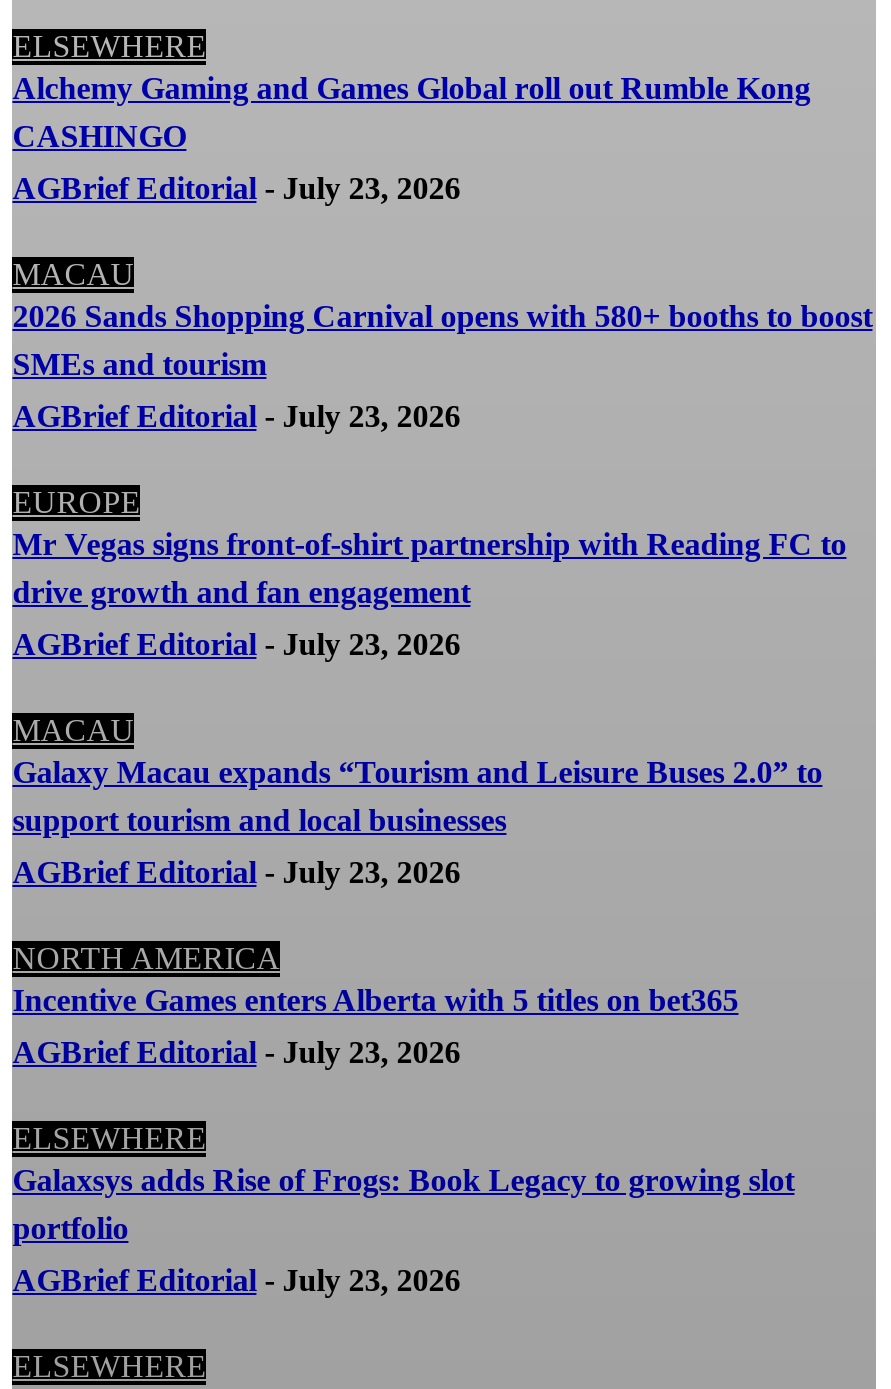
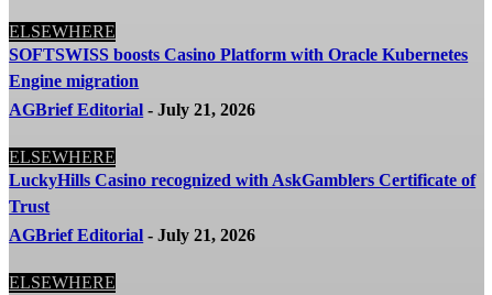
- Alchemy Gaming and Games Global roll out Rumble Kong
- CASHINGO
- AGBrief Editorial - July 23, 2026
- MACAU
- 2026 Sands Shopping Carnival opens with 580+ booths to boost
- SMEs and tourism
- AGBrief Editorial - July 23, 2026
- EUROPE
- Mr Vegas signs front-of-shirt partnership with Reading FC to
- drive growth and fan engagement
- AGBrief Editorial - July 23, 2026
- MACAU
- Galaxy Macau expands “Tourism and Leisure Buses 2.0” to
- support tourism and local businesses
- AGBrief Editorial - July 23, 2026
- NORTH AMERICA
- Incentive Games enters Alberta with 5 titles on bet365
- AGBrief Editorial - July 23, 2026
+ SOFTSWISS boosts Casino Platform with Oracle Kubernetes
+ Engine migration
+ AGBrief Editorial - July 21, 2026

- Galaxsys adds Rise of Frogs: Book Legacy to growing slot
- portfolio
+ LuckyHills Casino recognized with AskGamblers Certificate of
+ Trust

- AGBrief Editorial - July 23, 2026
+ AGBrief Editorial - July 21, 2026
